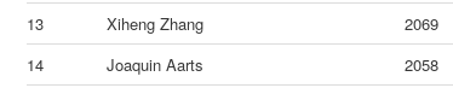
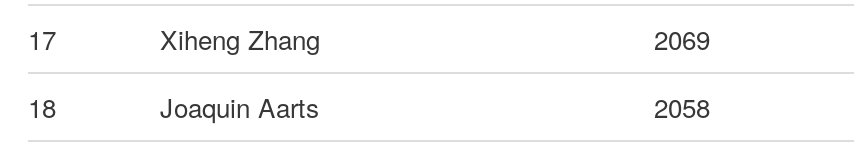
- 13
+ 17

- 14
+ 18
